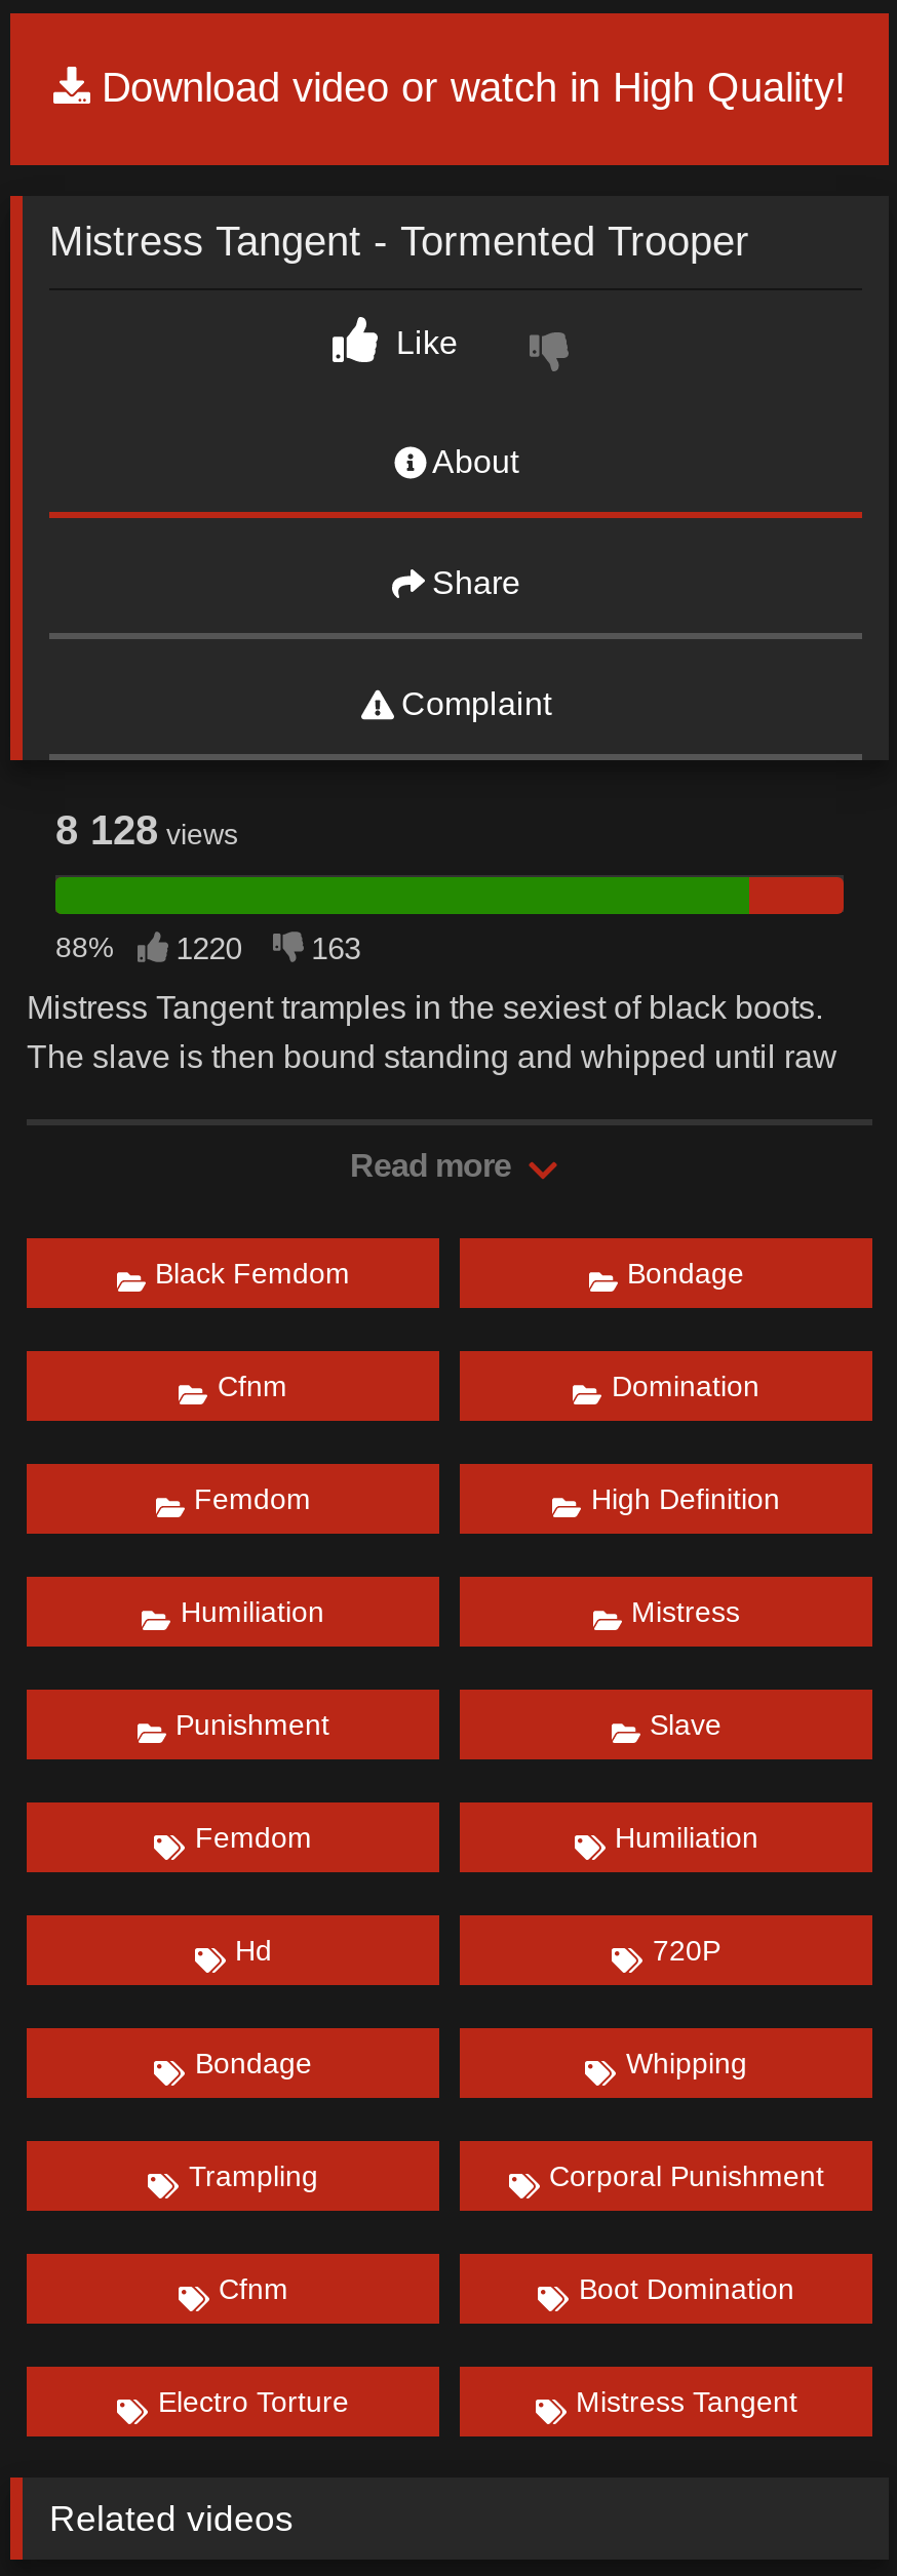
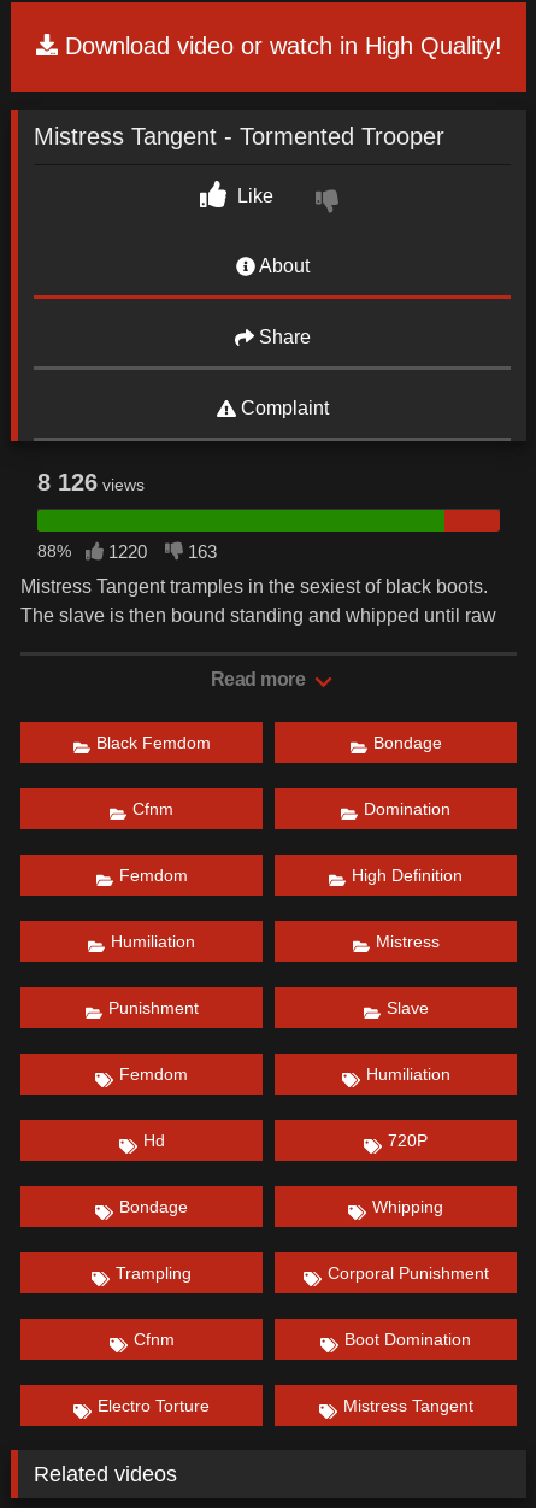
- 8 128 views
+ 8 126 views
